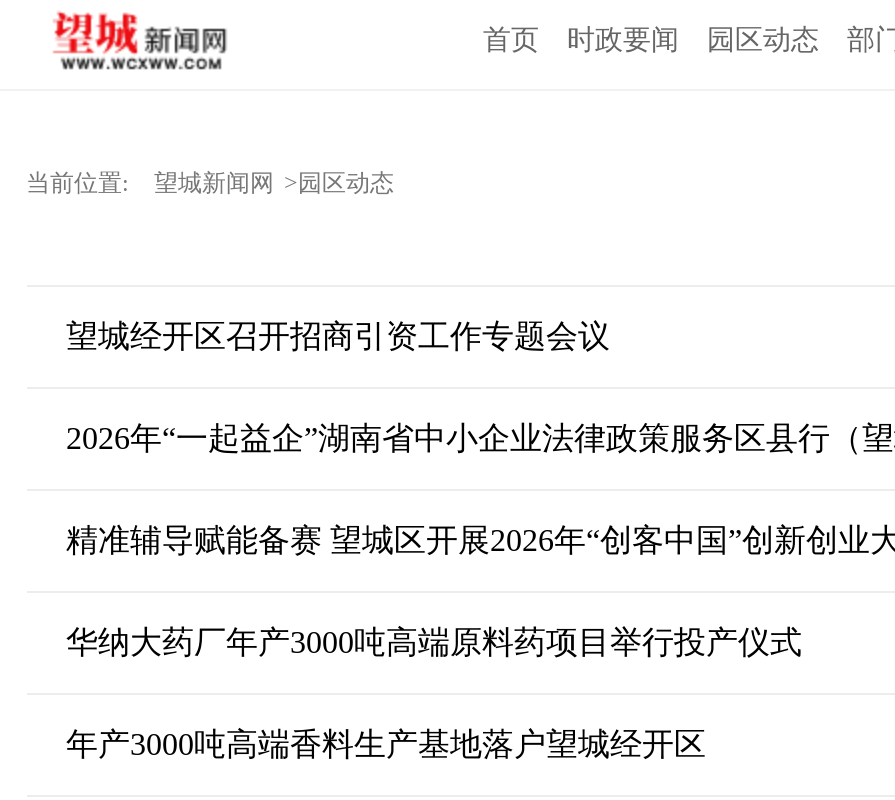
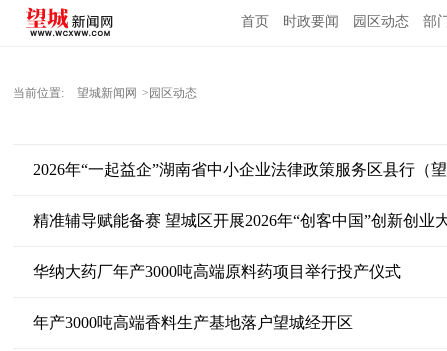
- 望城经开区召开招商引资工作专题会议
